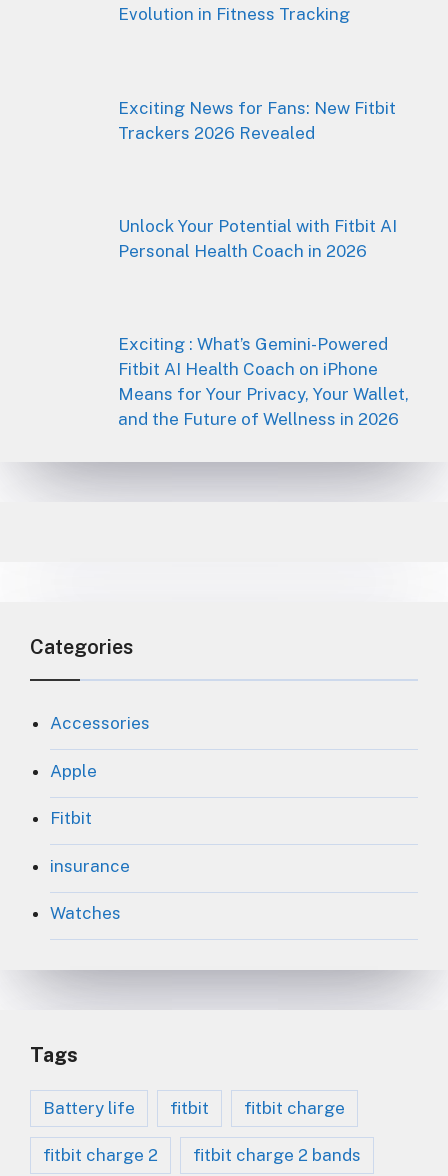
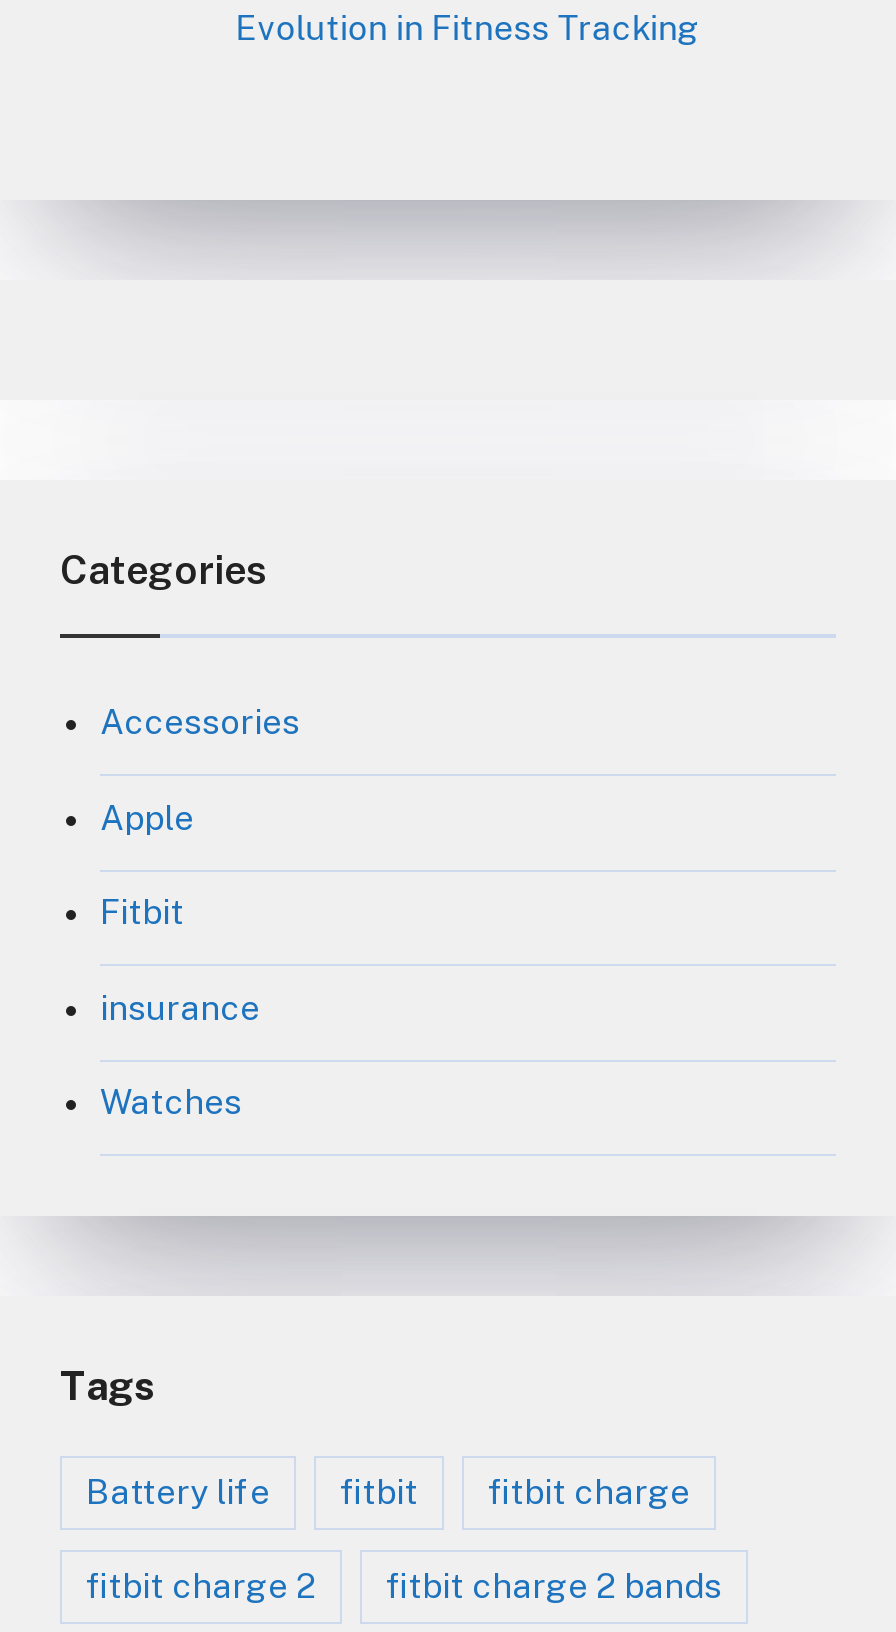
- Exciting News for Fans: New Fitbit
- Trackers 2026 Revealed

- Unlock Your Potential with Fitbit AI
- Personal Health Coach in 2026

- Exciting : What’s Gemini-Powered
- Fitbit AI Health Coach on iPhone
- Means for Your Privacy, Your Wallet,
- and the Future of Wellness in 2026
